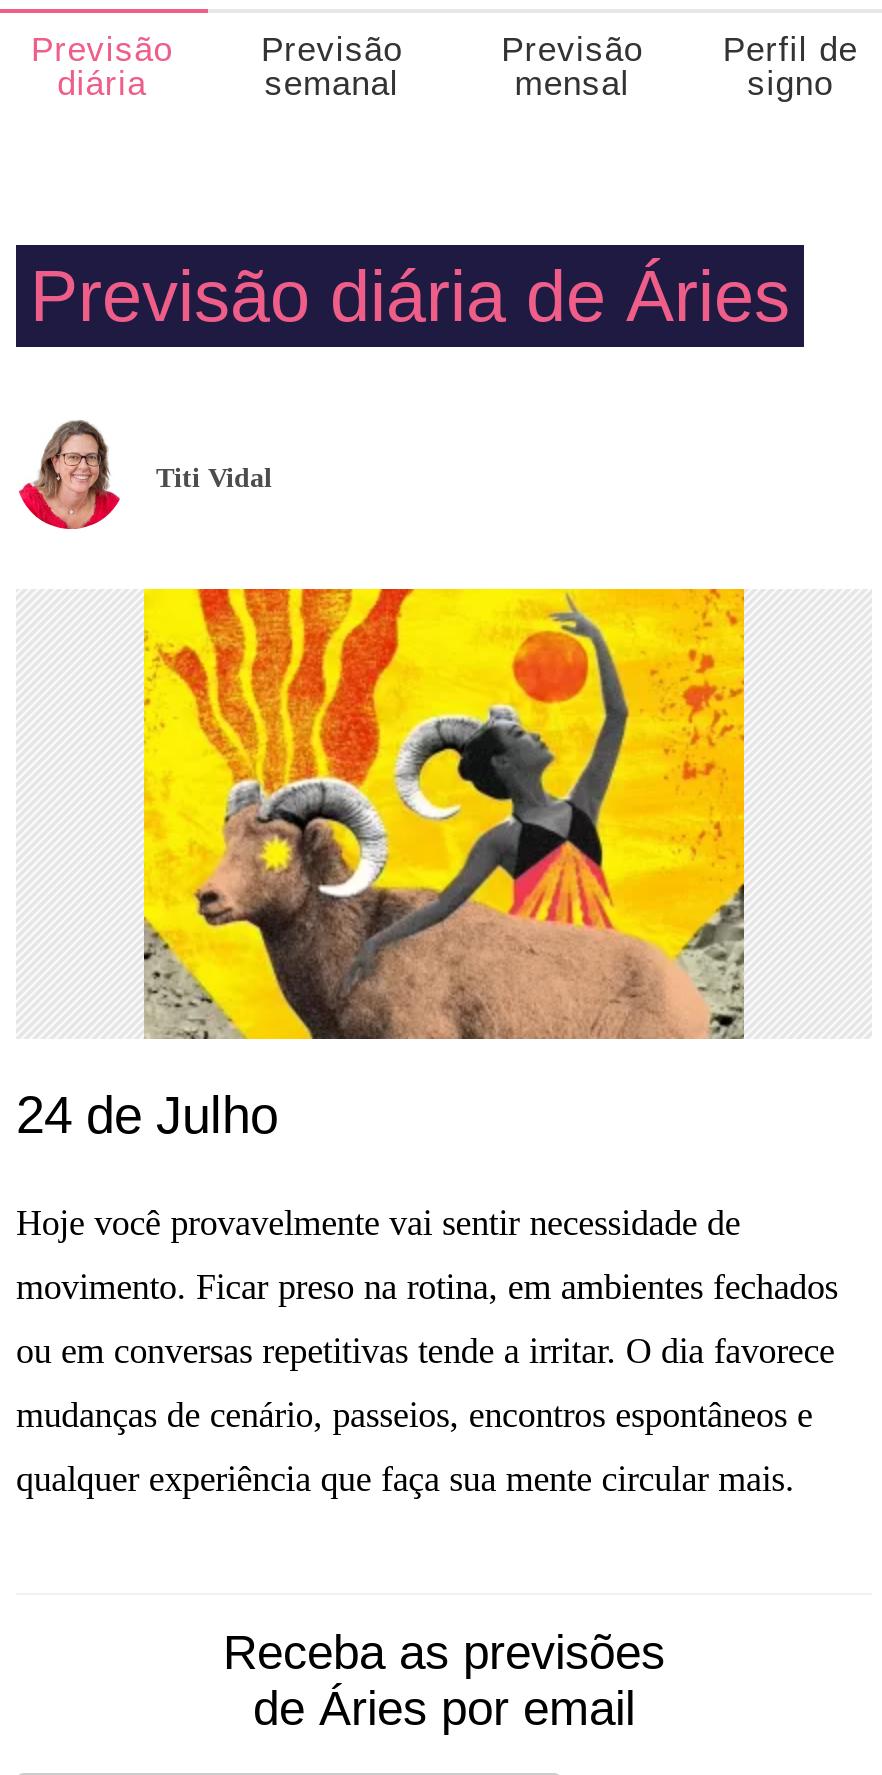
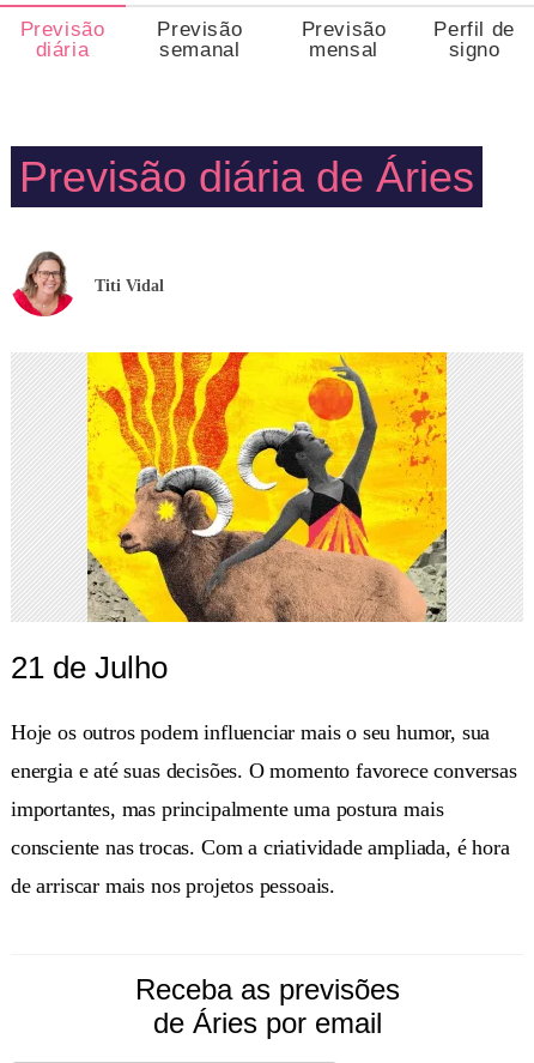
- 24 de Julho
+ 21 de Julho

- Hoje você provavelmente vai sentir necessidade de
+ Hoje os outros podem influenciar mais o seu humor, sua

- movimento. Ficar preso na rotina, em ambientes fechados
+ energia e até suas decisões. O momento favorece conversas

- ou em conversas repetitivas tende a irritar. O dia favorece
+ importantes, mas principalmente uma postura mais

- mudanças de cenário, passeios, encontros espontâneos e
+ consciente nas trocas. Com a criatividade ampliada, é hora

- qualquer experiência que faça sua mente circular mais.
+ de arriscar mais nos projetos pessoais.
